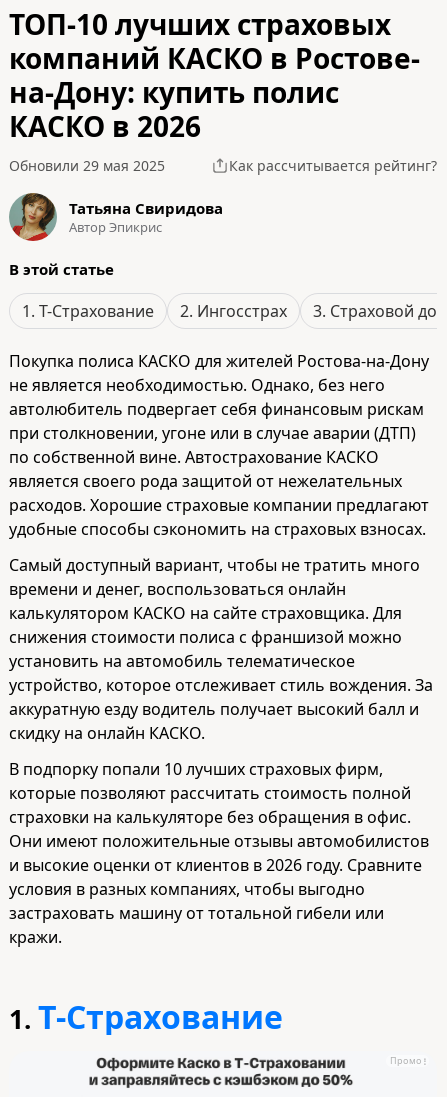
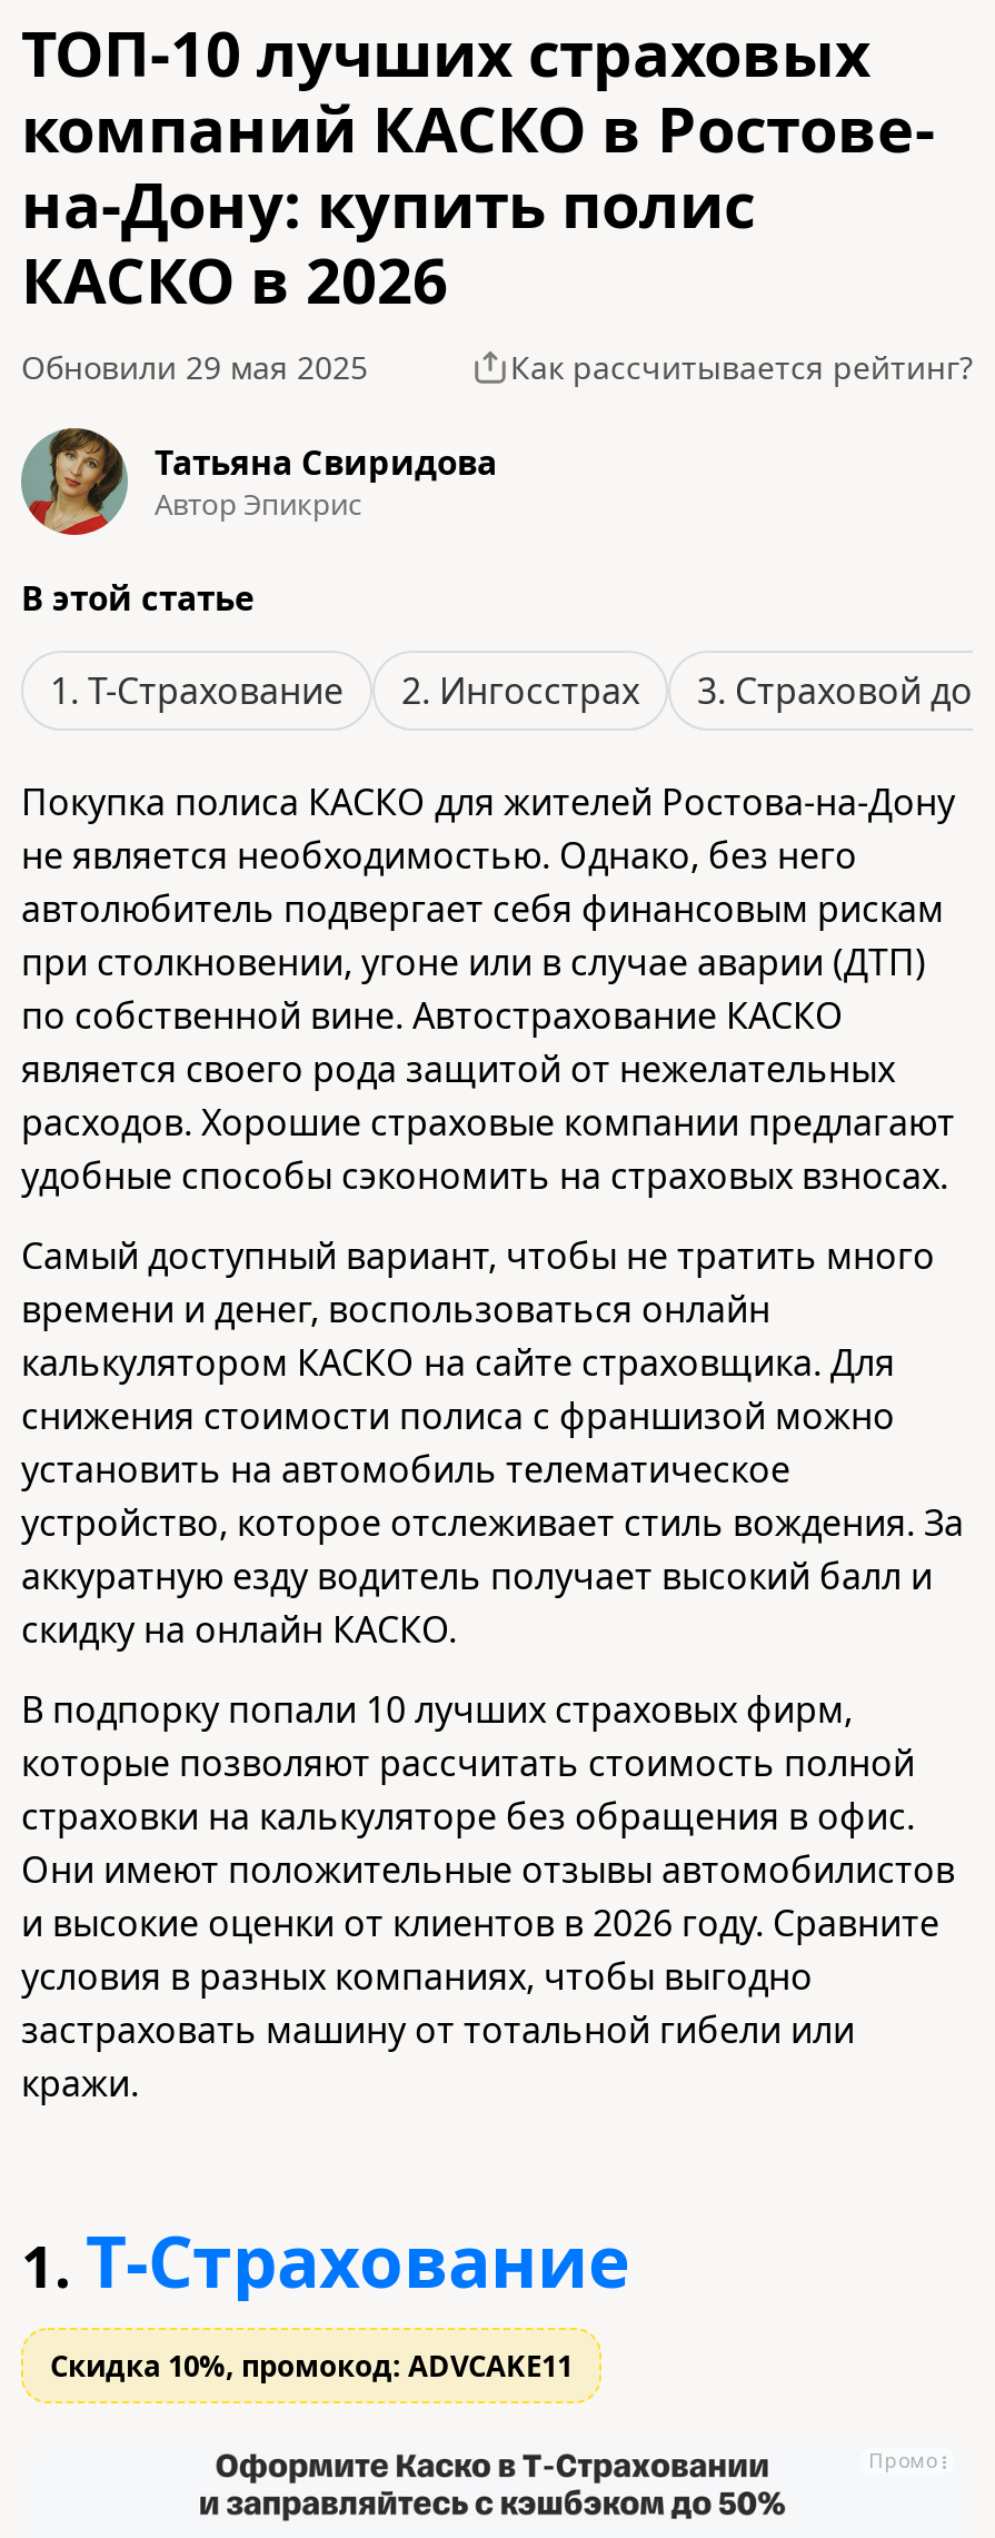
+ Скидка 10%, промокод: ADVCAKE11
